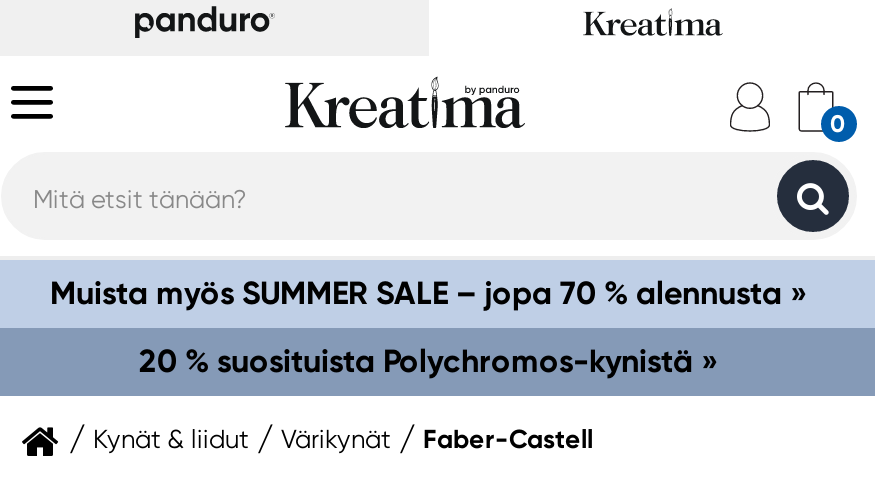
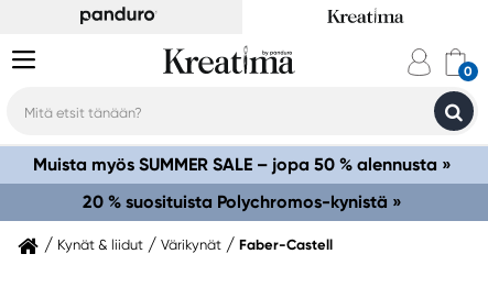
- Muista myös SUMMER SALE – jopa 70 % alennusta »
+ Muista myös SUMMER SALE – jopa 50 % alennusta »
